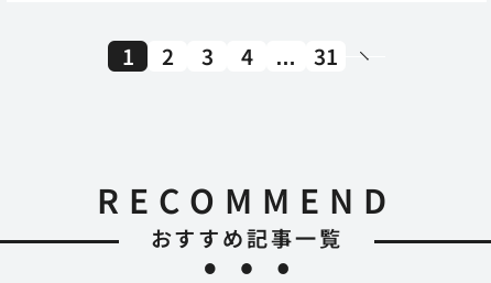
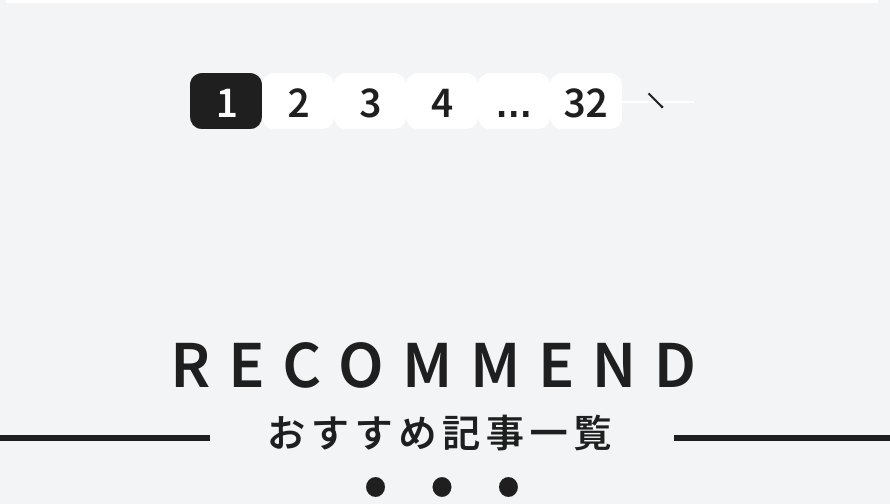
- 1 2 3 4 … 31
+ 1 2 3 4 … 32
